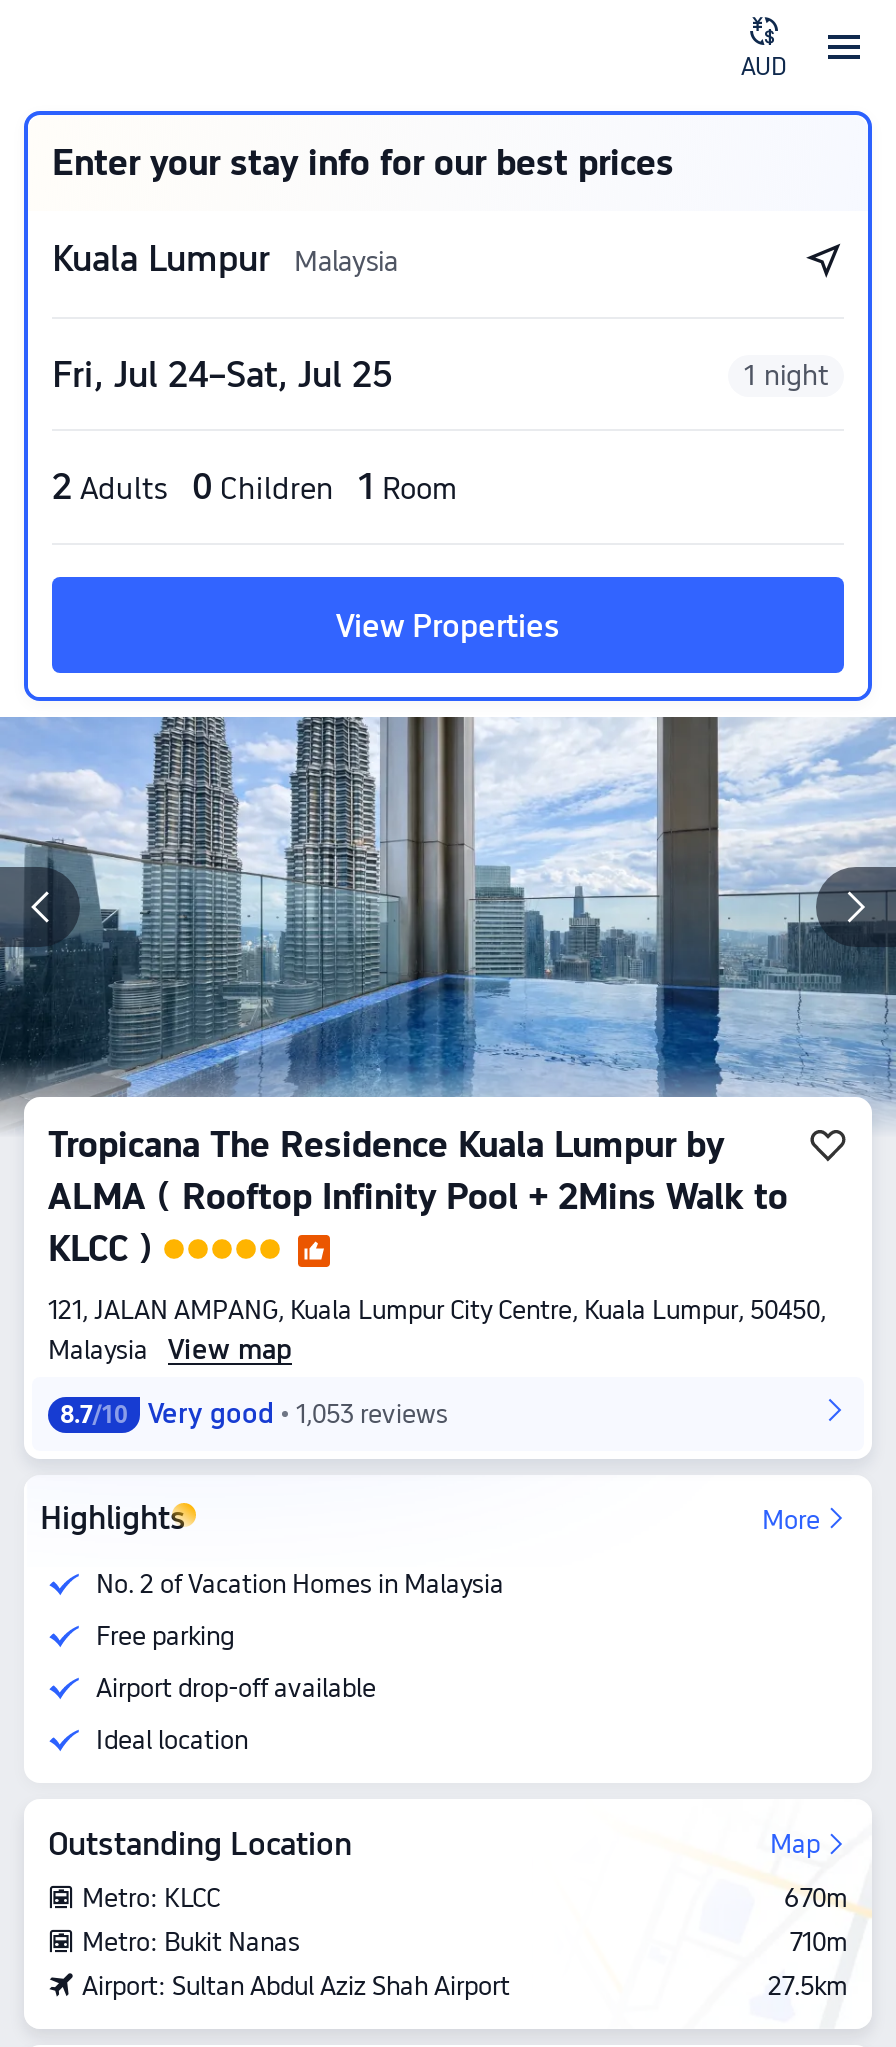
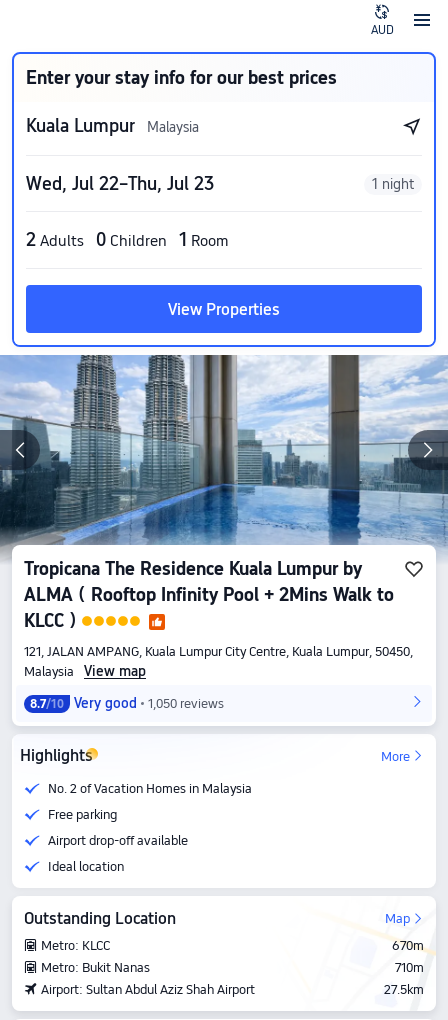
- Fri, Jul 24–Sat, Jul 25
+ Wed, Jul 22–Thu, Jul 23

- 8.7/10 Very good 1,053 reviews
+ 8.7/10 Very good 1,050 reviews
